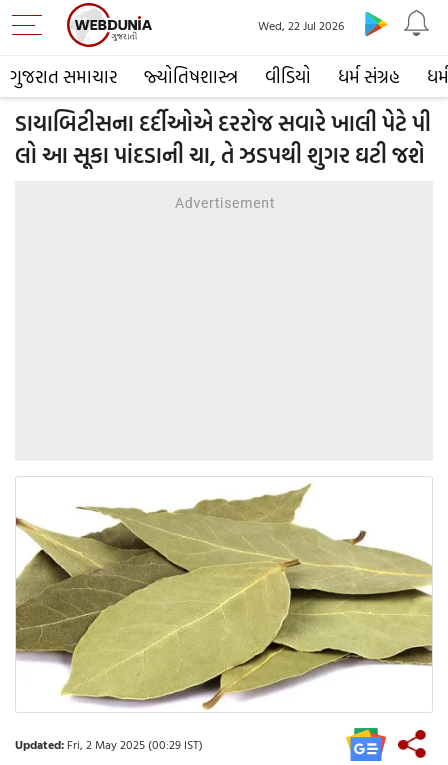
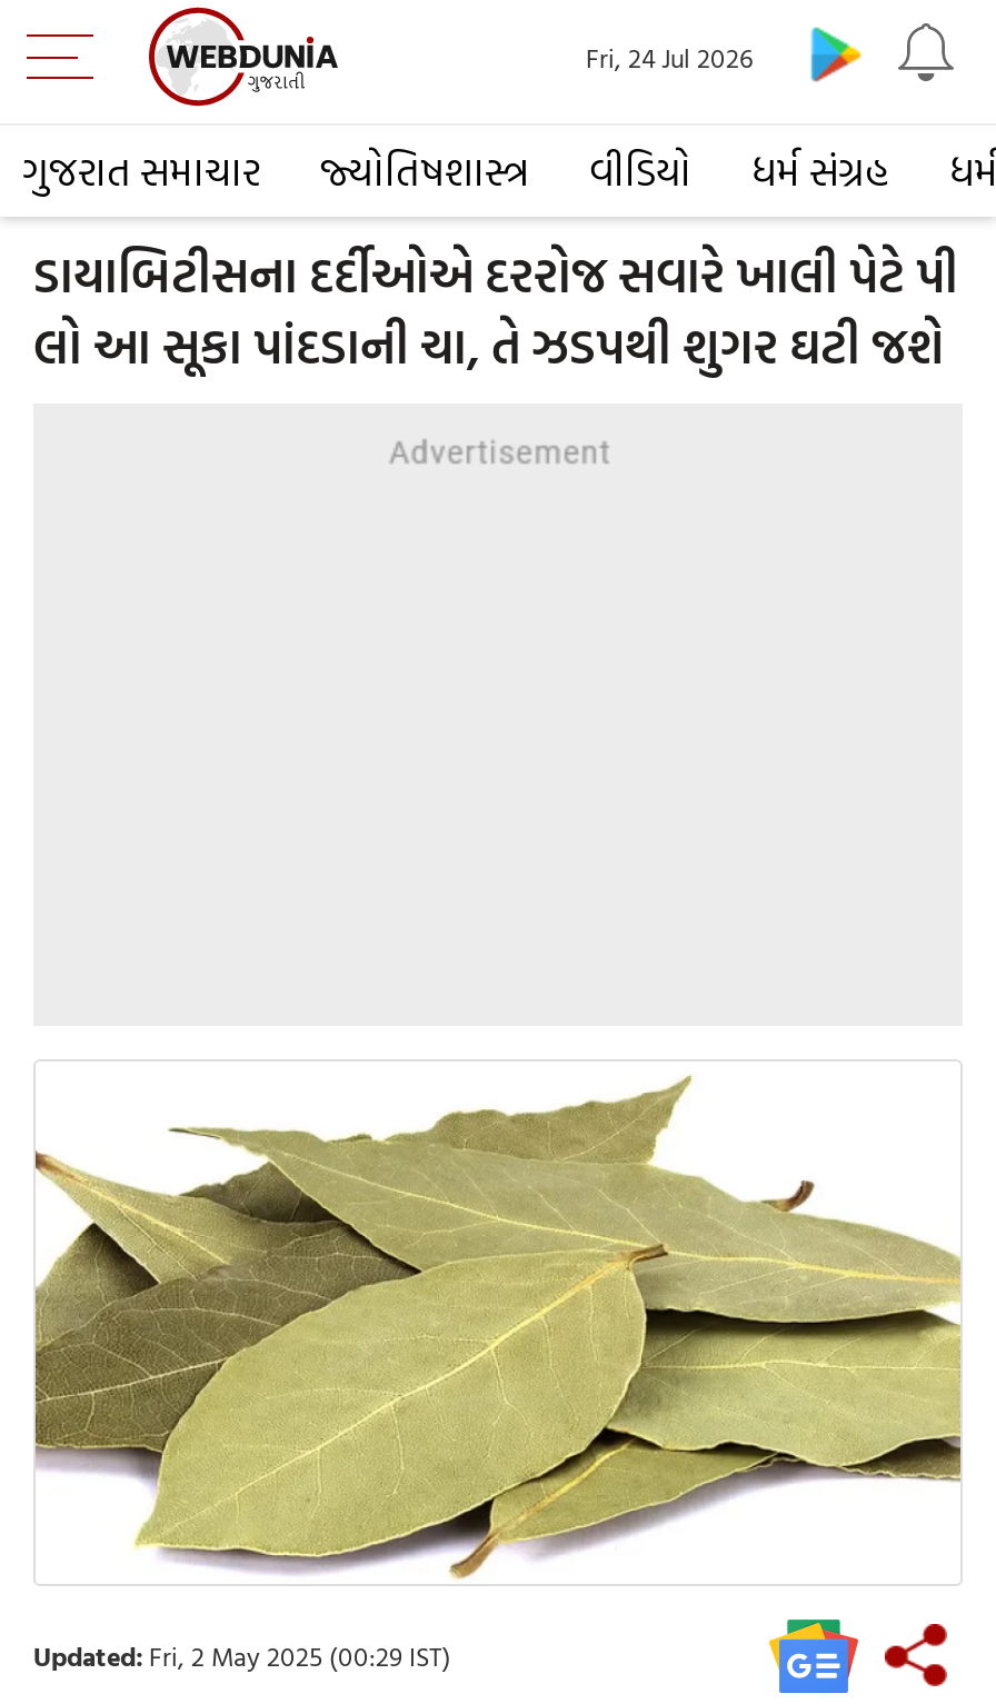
- Wed, 22 Jul 2026
+ Fri, 24 Jul 2026
